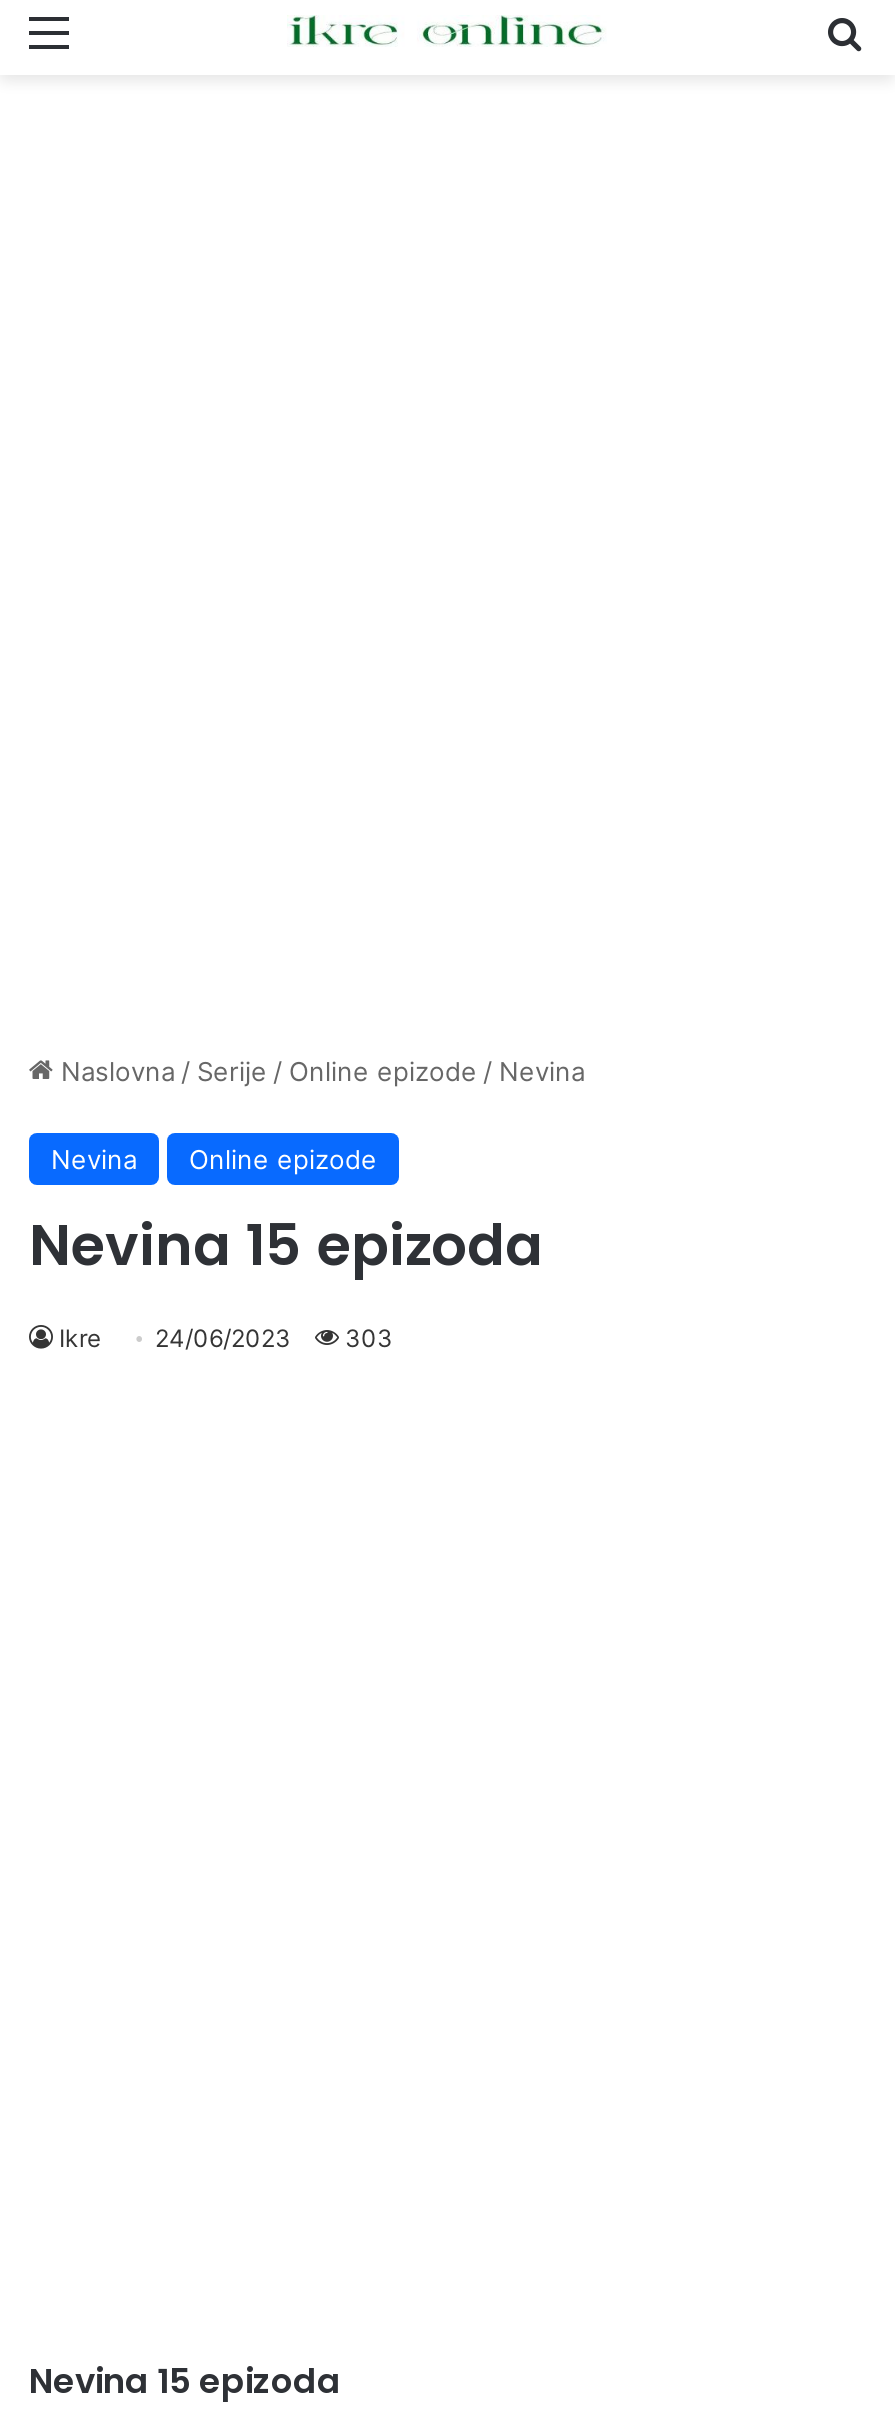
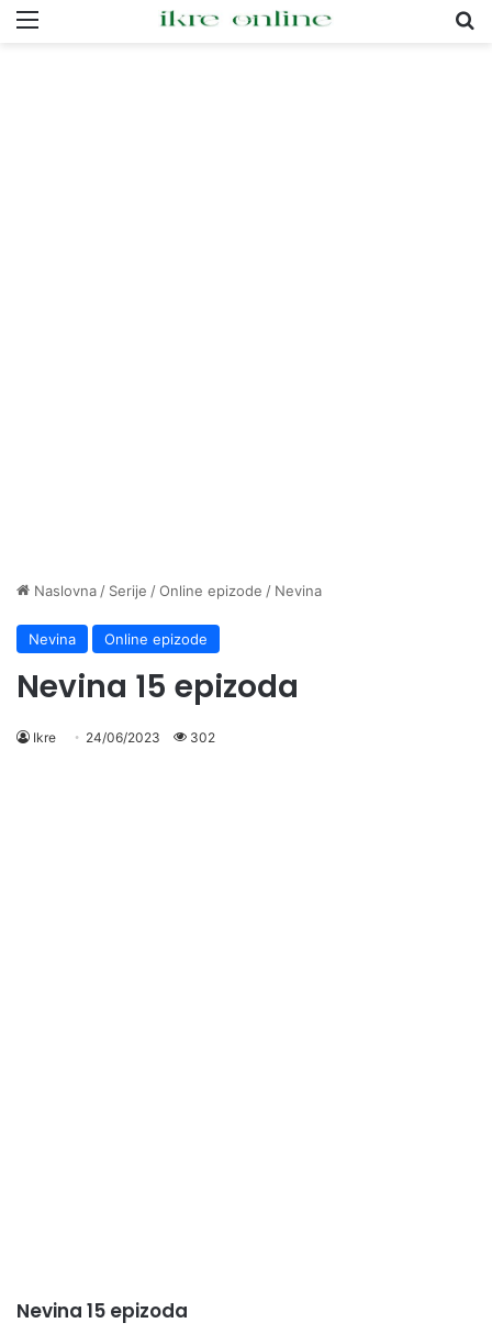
- Ikre 24/06/2023 303
+ Ikre 24/06/2023 302
